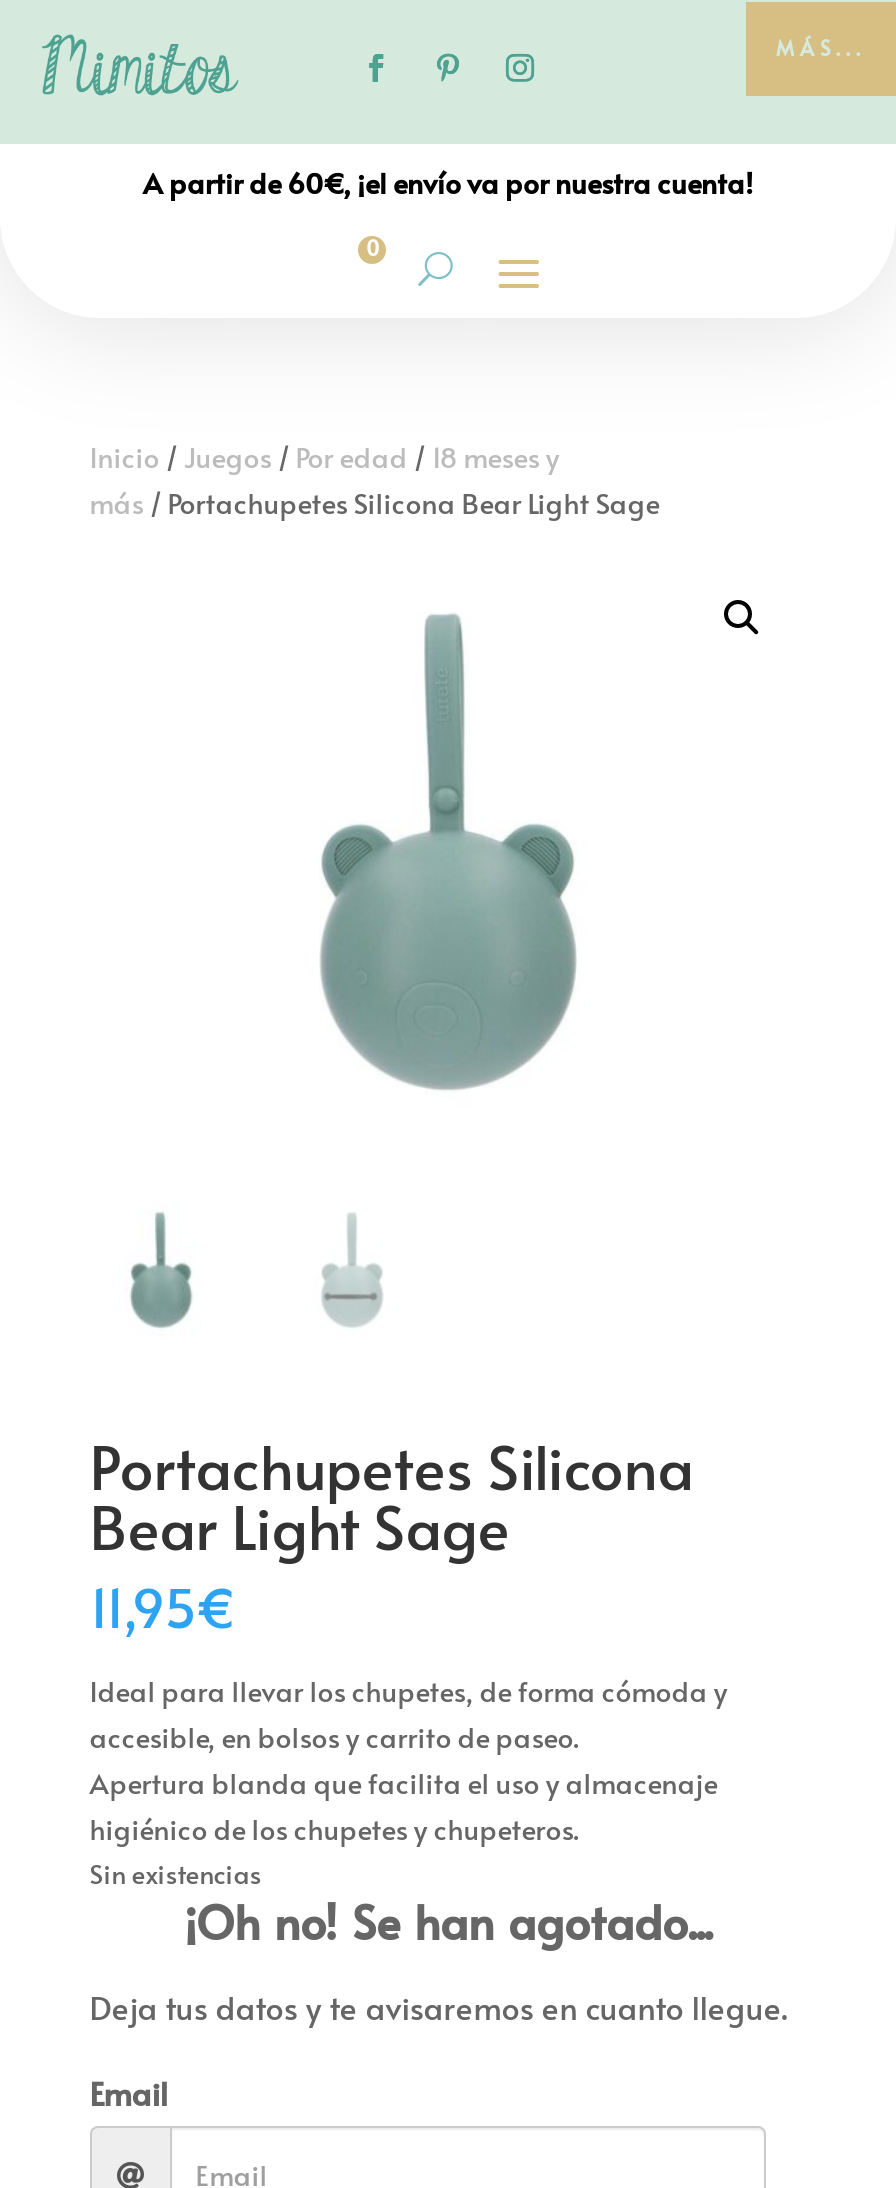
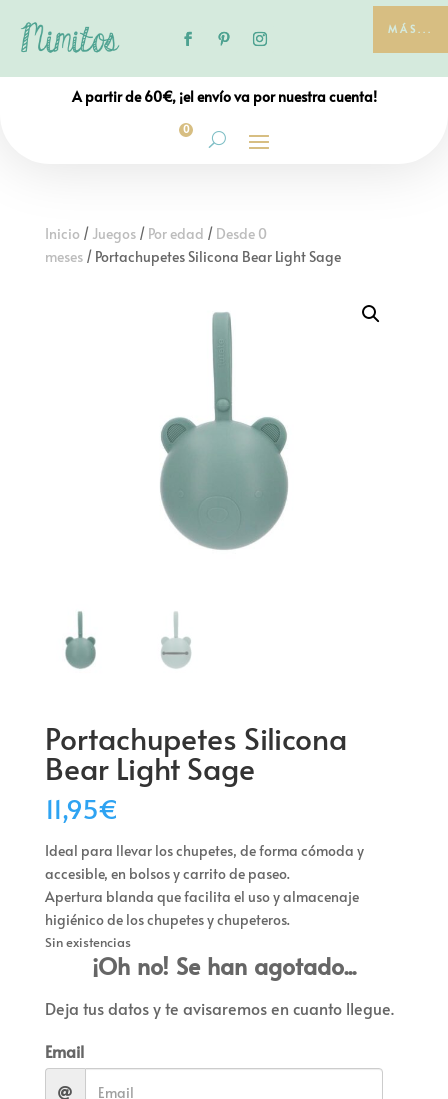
- Inicio / Juegos / Por edad / 18 meses y
- más / Portachupetes Silicona Bear Light Sage
+ Inicio / Juegos / Por edad / Desde 0
+ meses / Portachupetes Silicona Bear Light Sage
